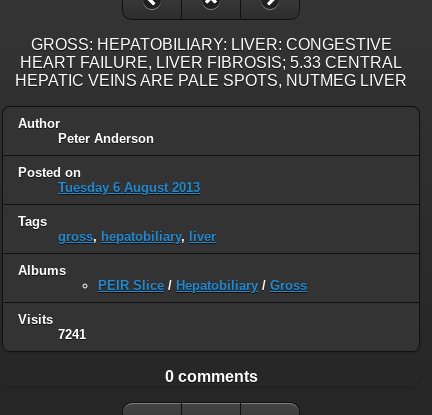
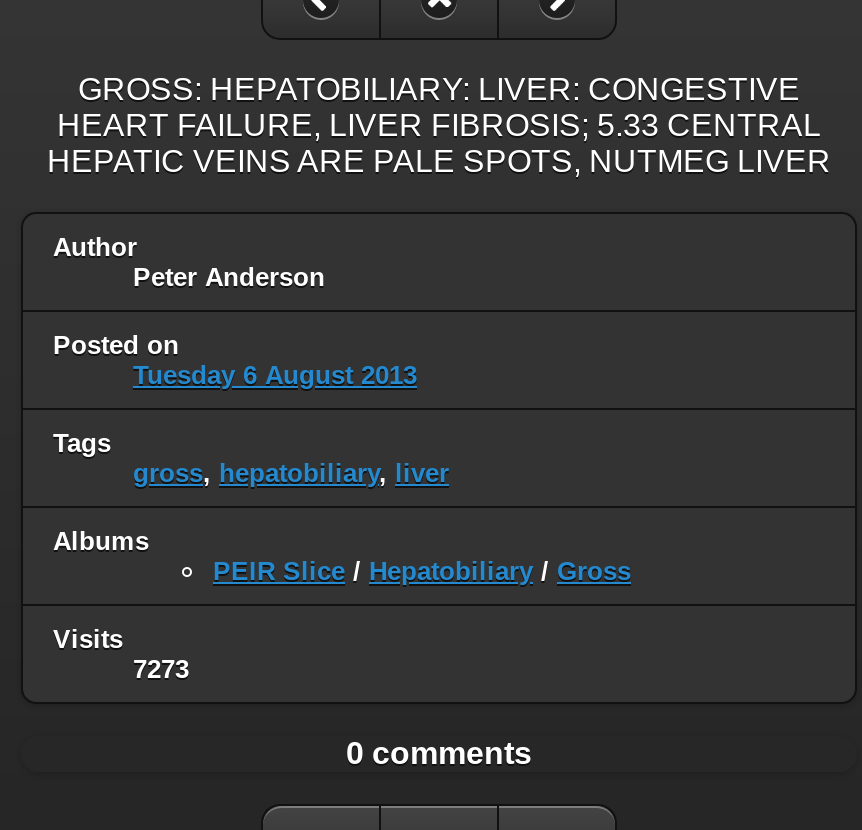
- 7241
+ 7273
